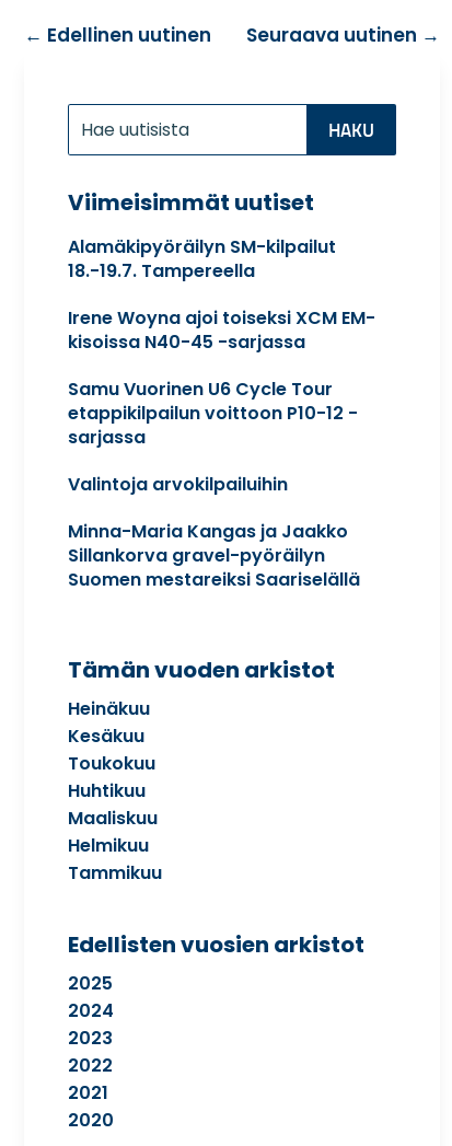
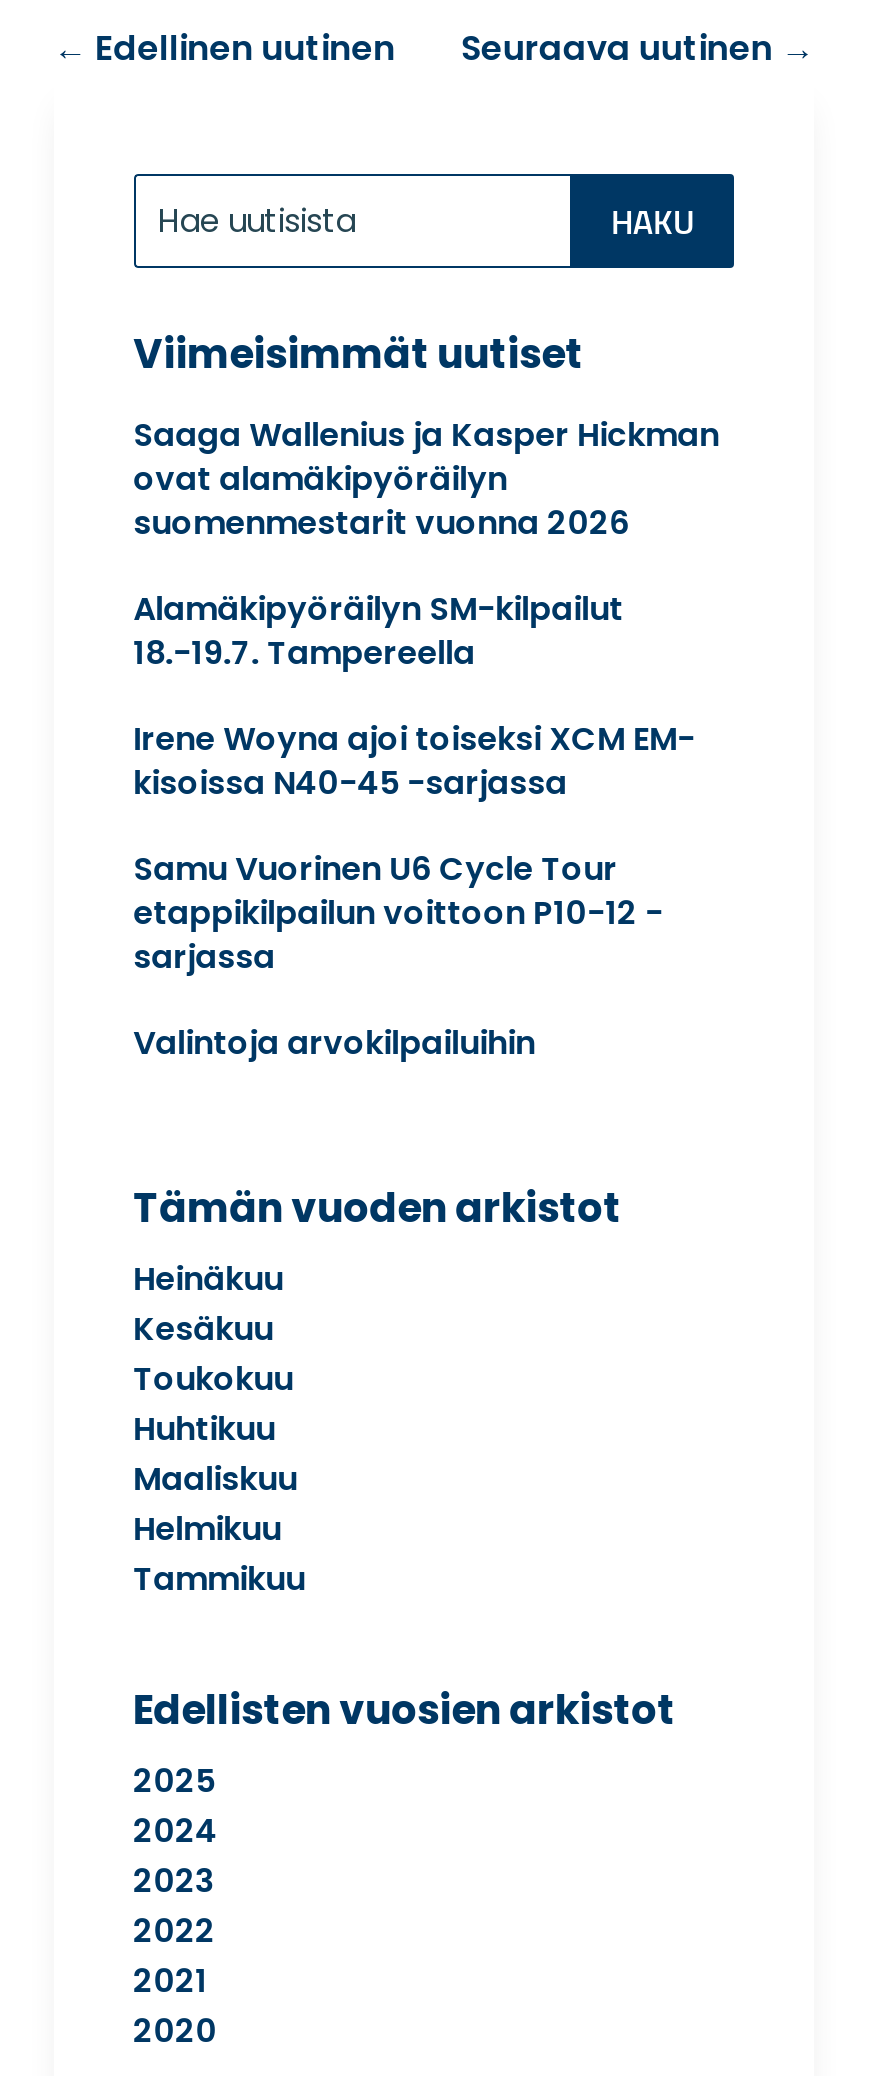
+ Saaga Wallenius ja Kasper Hickman
+ ovat alamäkipyöräilyn
+ suomenmestarit vuonna 2026

moved down: Alamäkipyöräilyn SM-kilpailut | 18.-19.7. Tampereella | Irene Woyna ajoi toiseksi XCM EM- | kisoissa N40-45 -sarjassa | Samu Vuorinen U6 Cycle Tour | etappikilpailun voittoon P10-12 - | sarjassa | Valintoja arvokilpailuihin

- Minna-Maria Kangas ja Jaakko
- Sillankorva gravel-pyöräilyn
- Suomen mestareiksi Saariselällä
